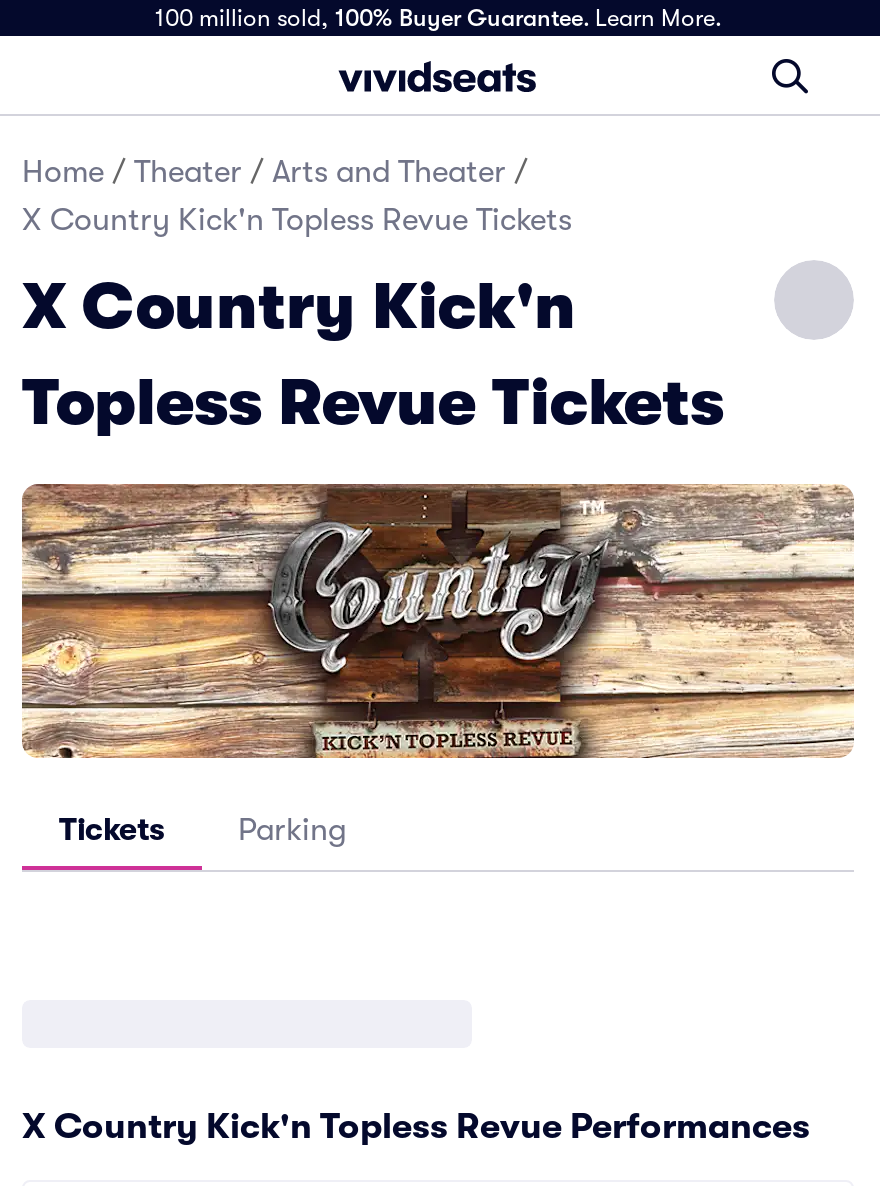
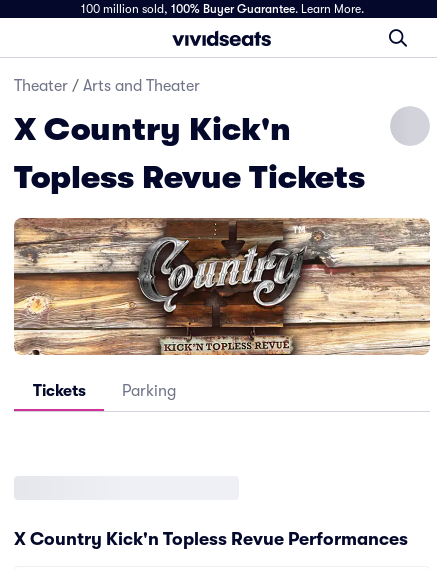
- Home / Theater / Arts and Theater /
- X Country Kick'n Topless Revue Tickets
+ Theater / Arts and Theater
